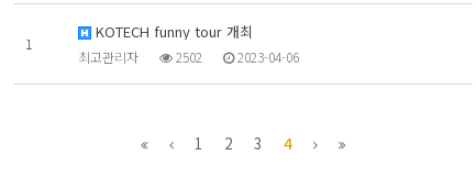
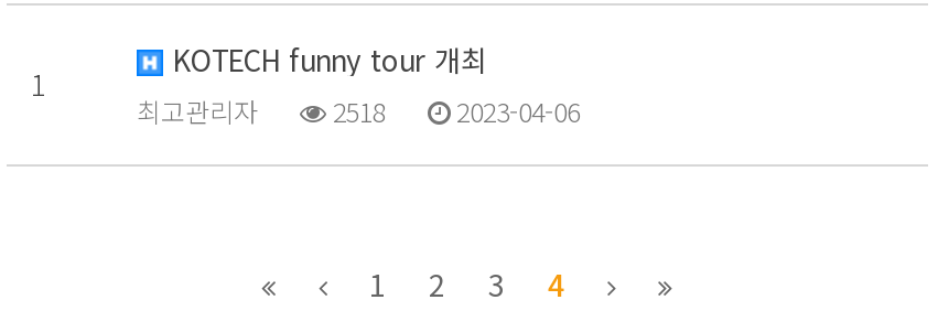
- 최고관리자 2502 2023-04-06
+ 최고관리자 2518 2023-04-06
